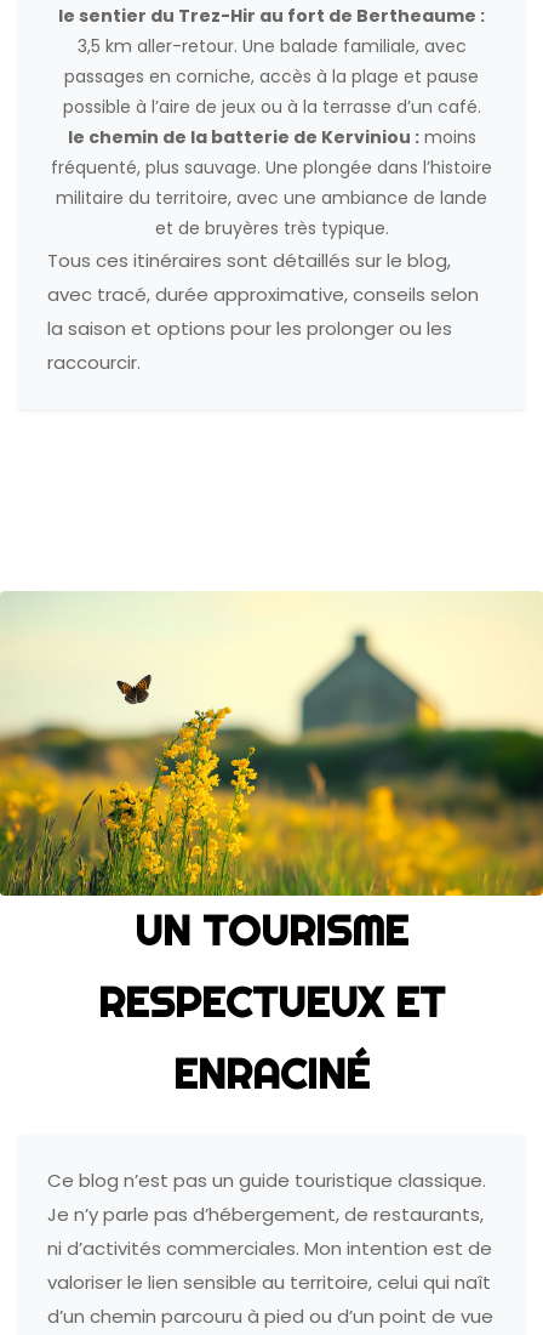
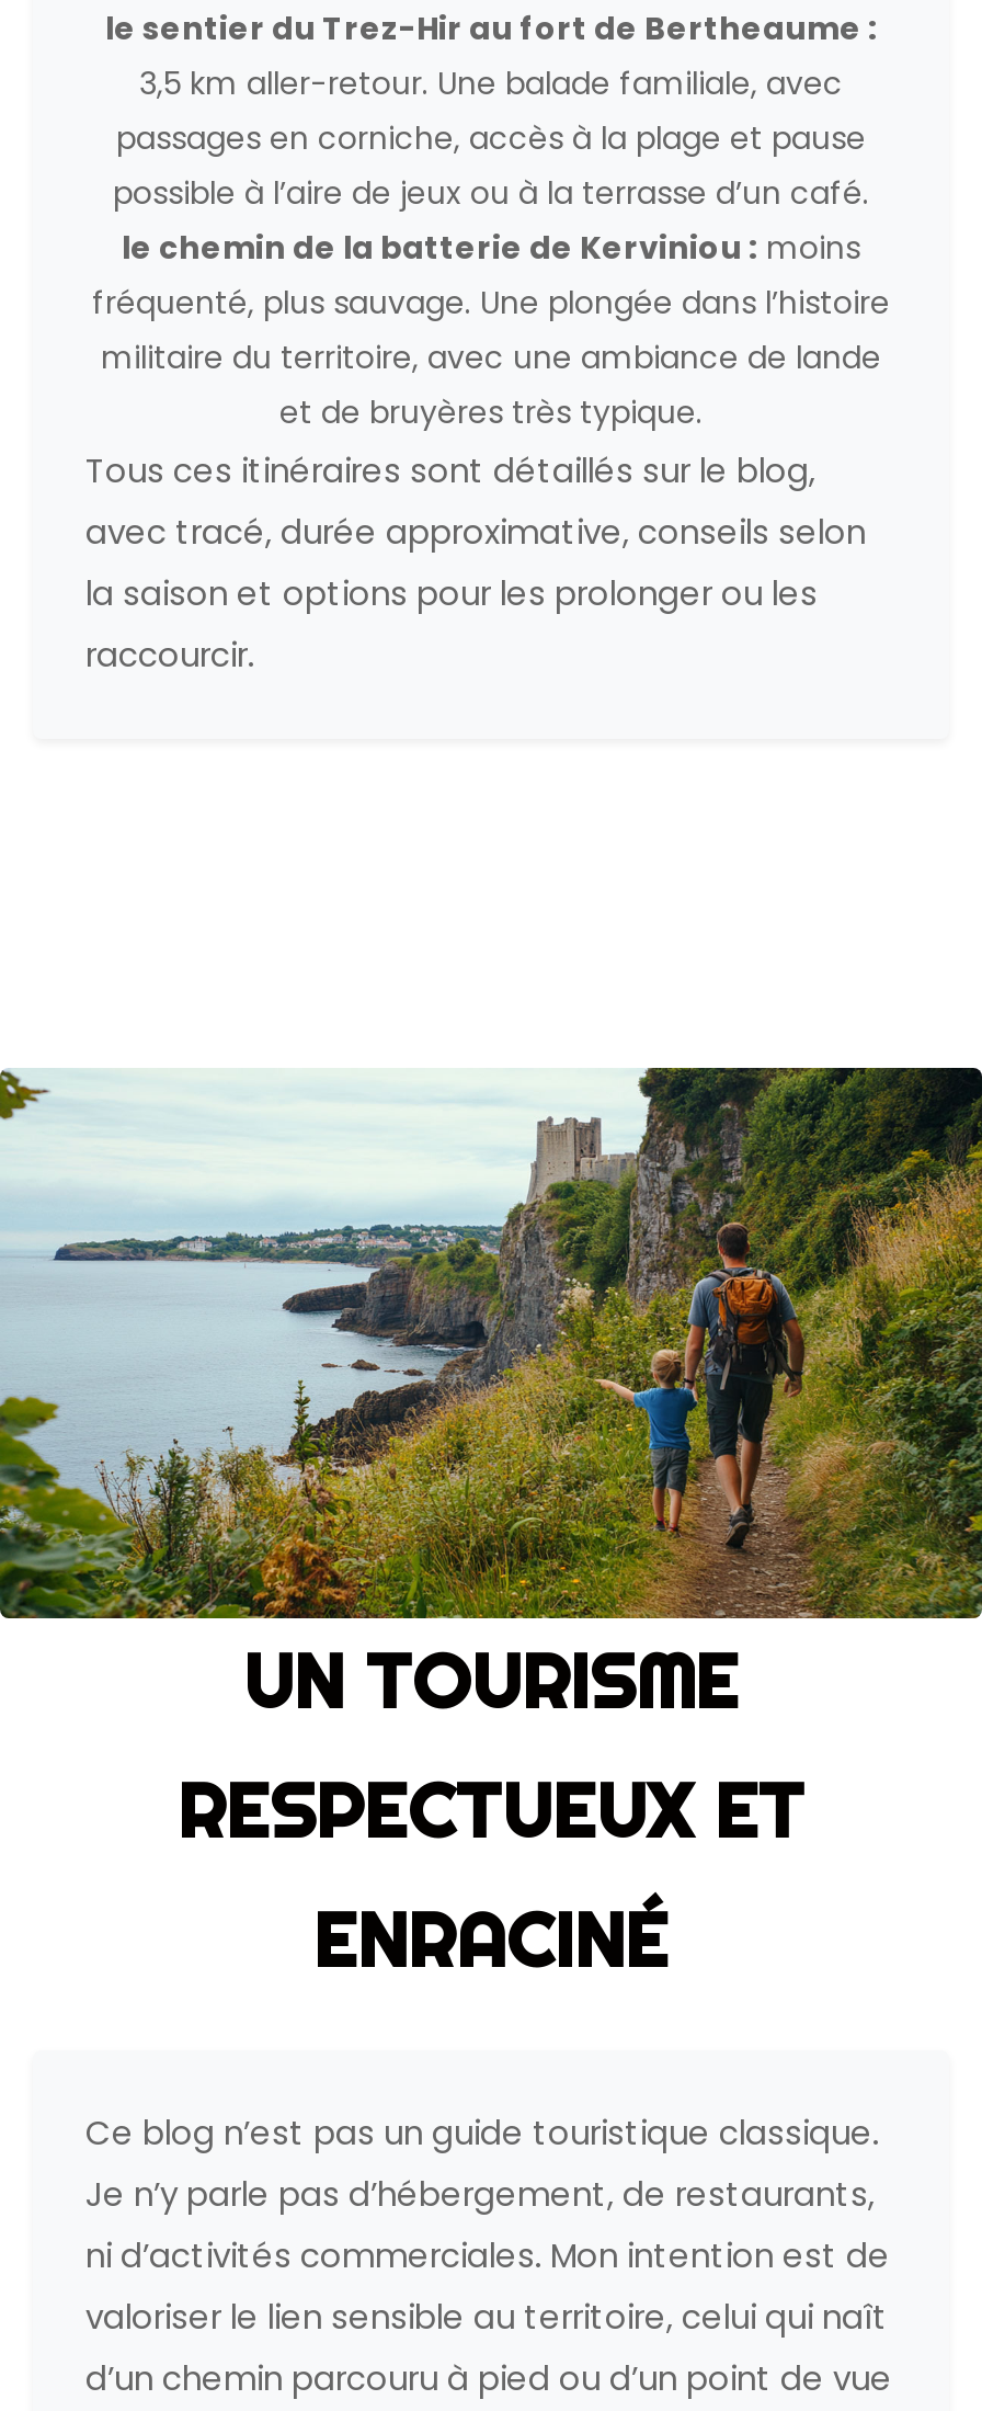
- [image]
+ [image]
